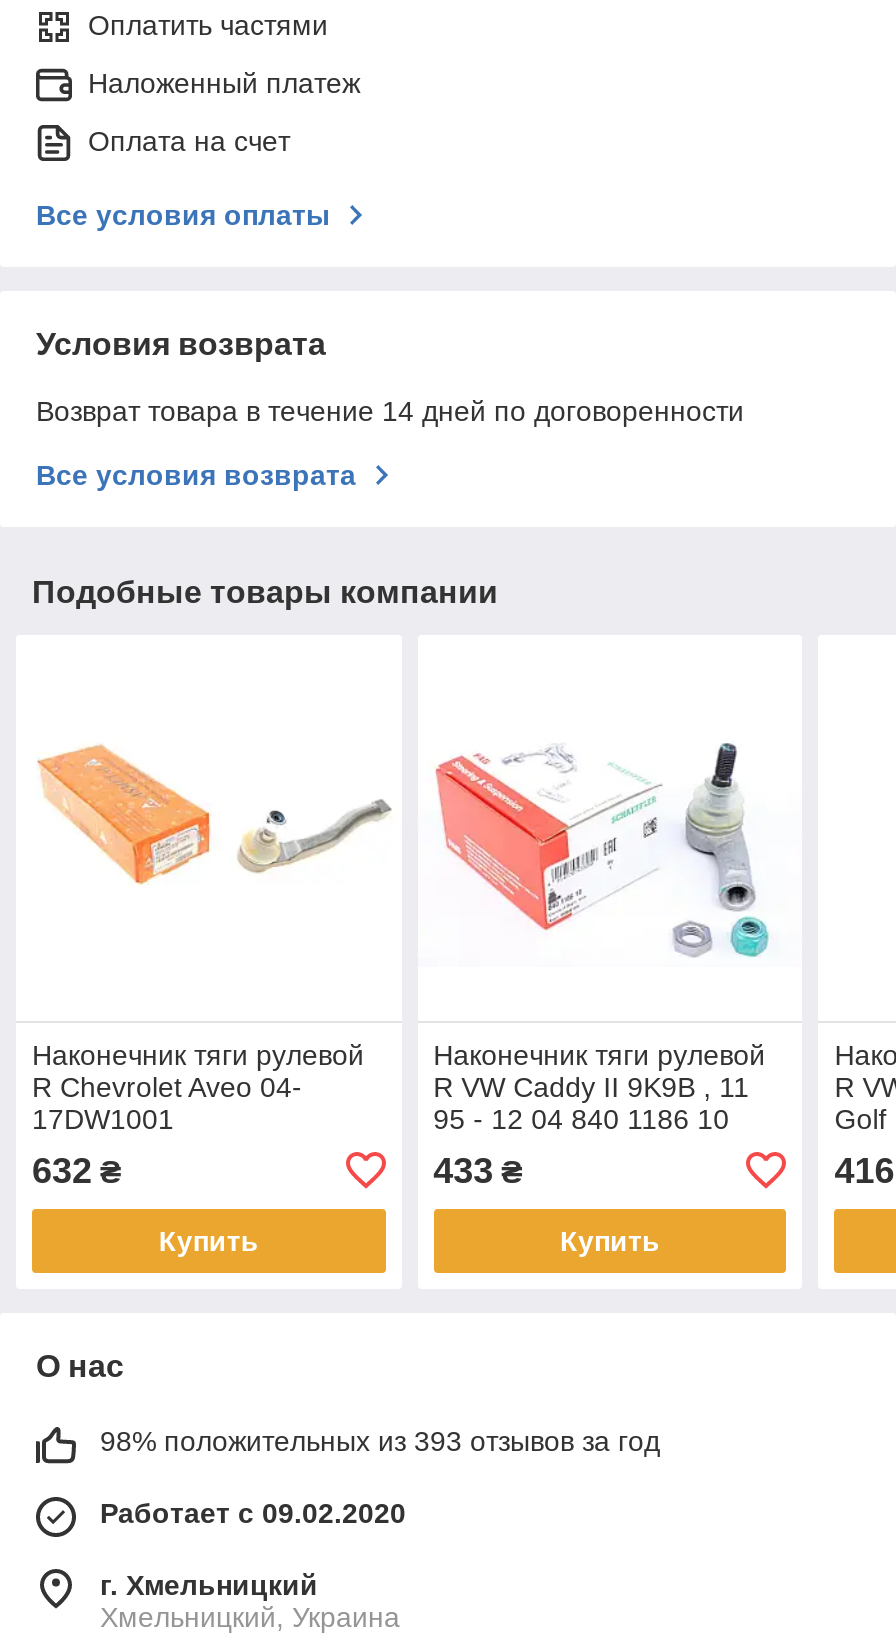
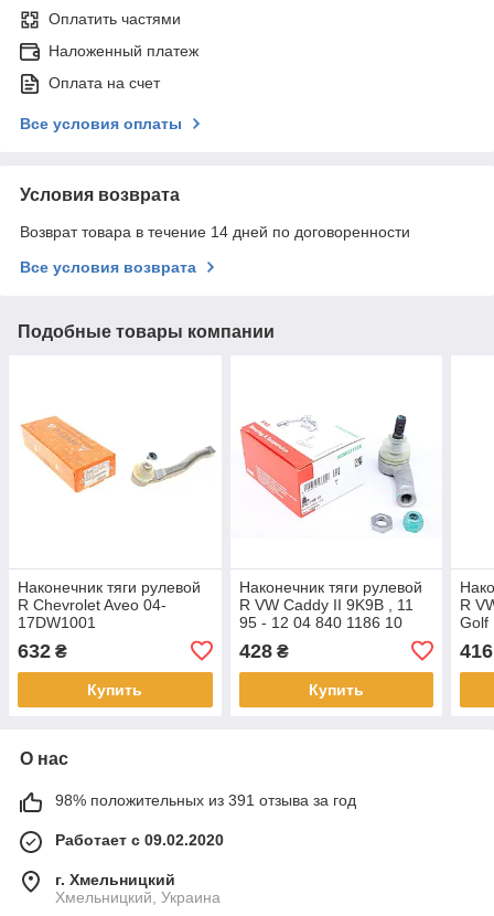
- 433 ₴
+ 428 ₴

- 98% положительных из 393 отзывов за год
+ 98% положительных из 391 отзыва за год
